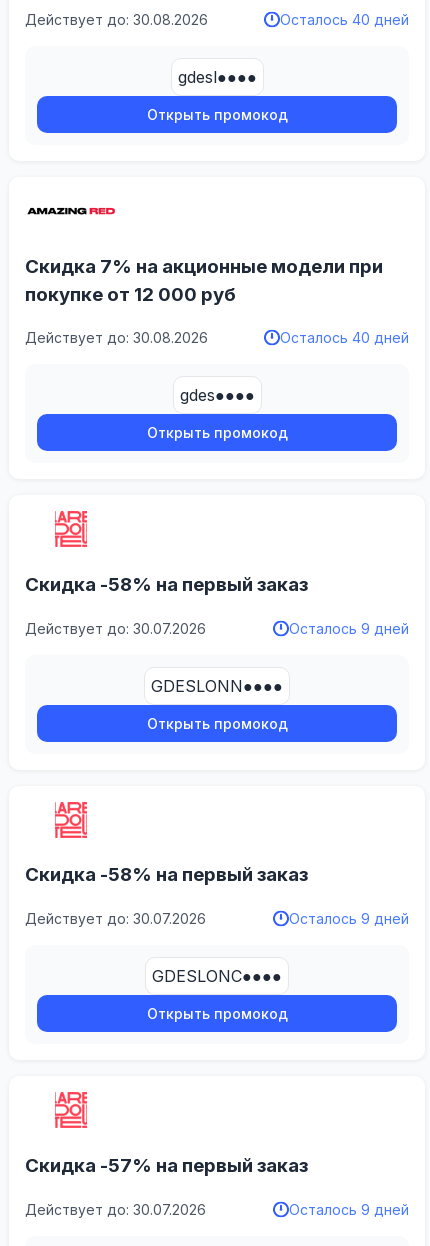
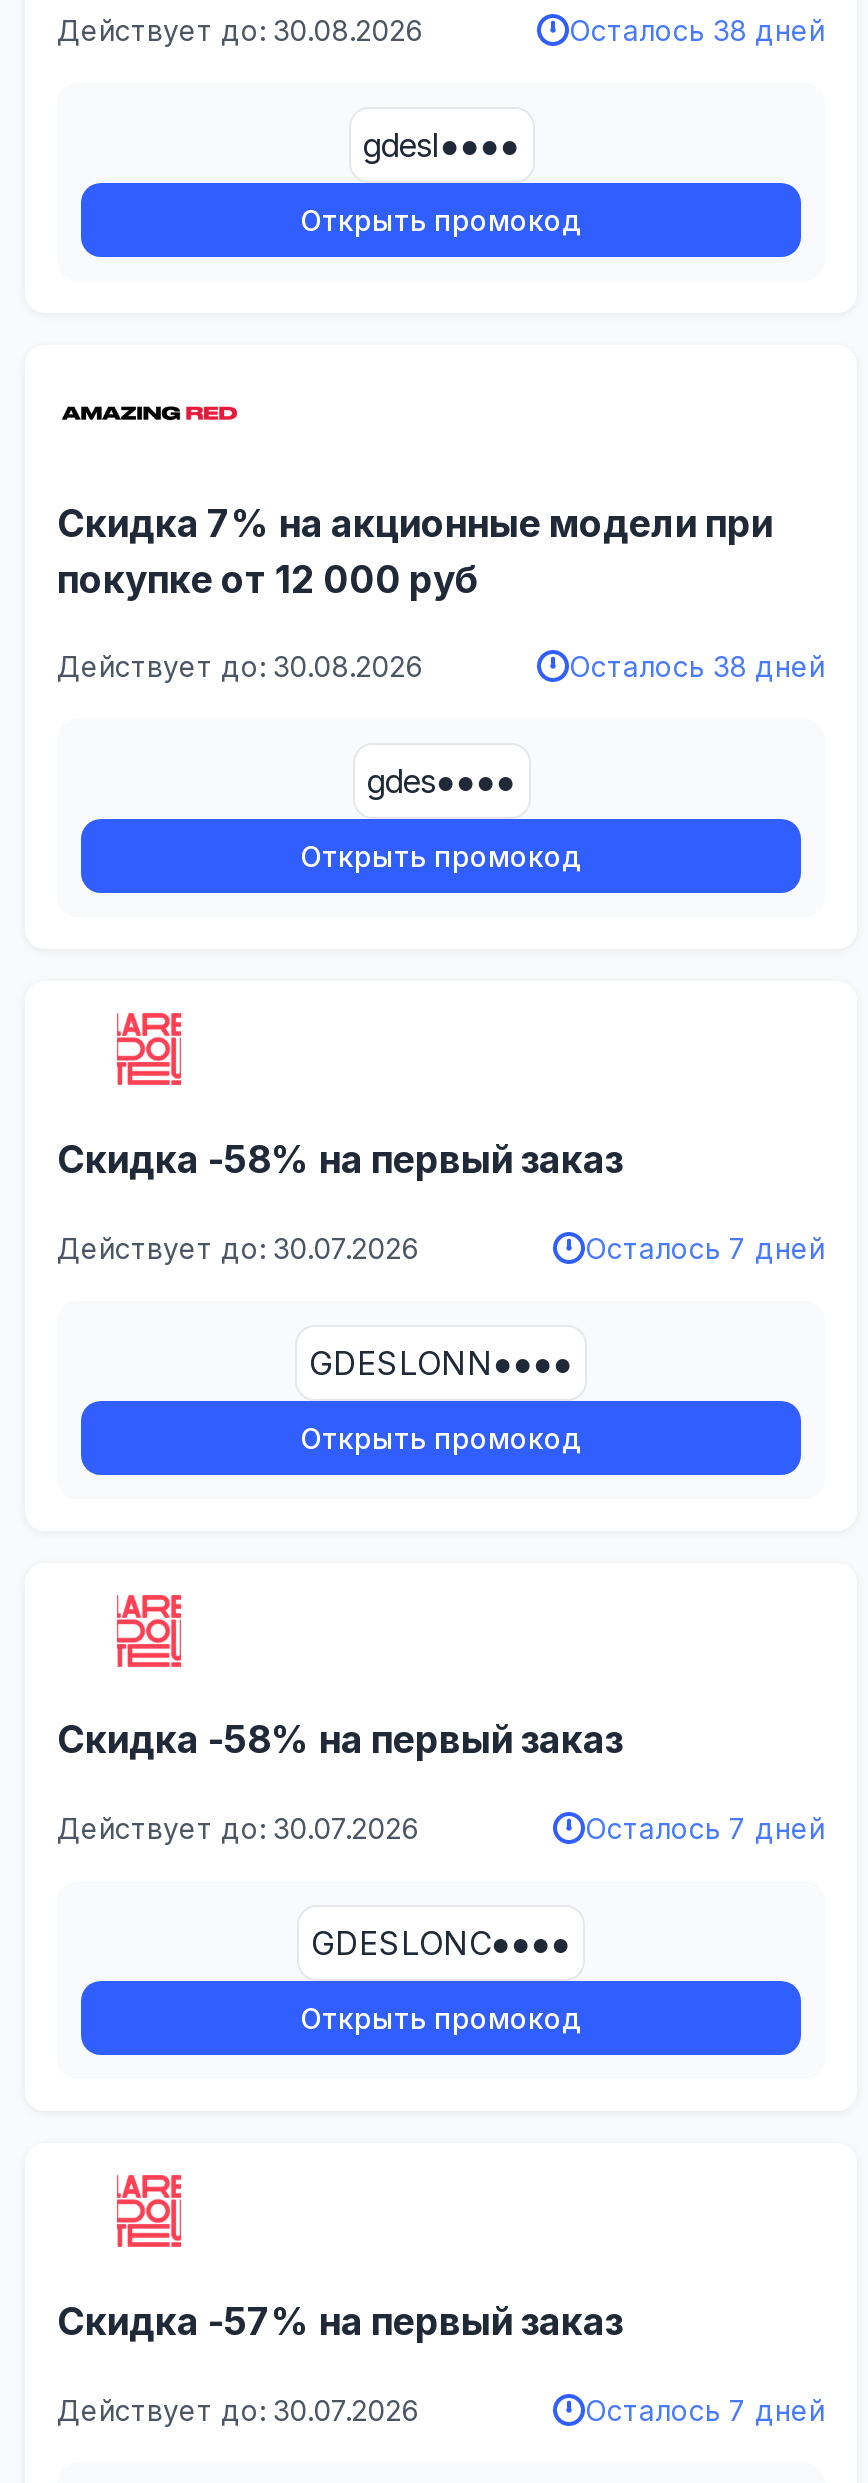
- Осталось 40 дней
+ Осталось 38 дней

- Осталось 40 дней
+ Осталось 38 дней

- Осталось 9 дней
+ Осталось 7 дней

- Осталось 9 дней
+ Осталось 7 дней

- Осталось 9 дней
+ Осталось 7 дней
